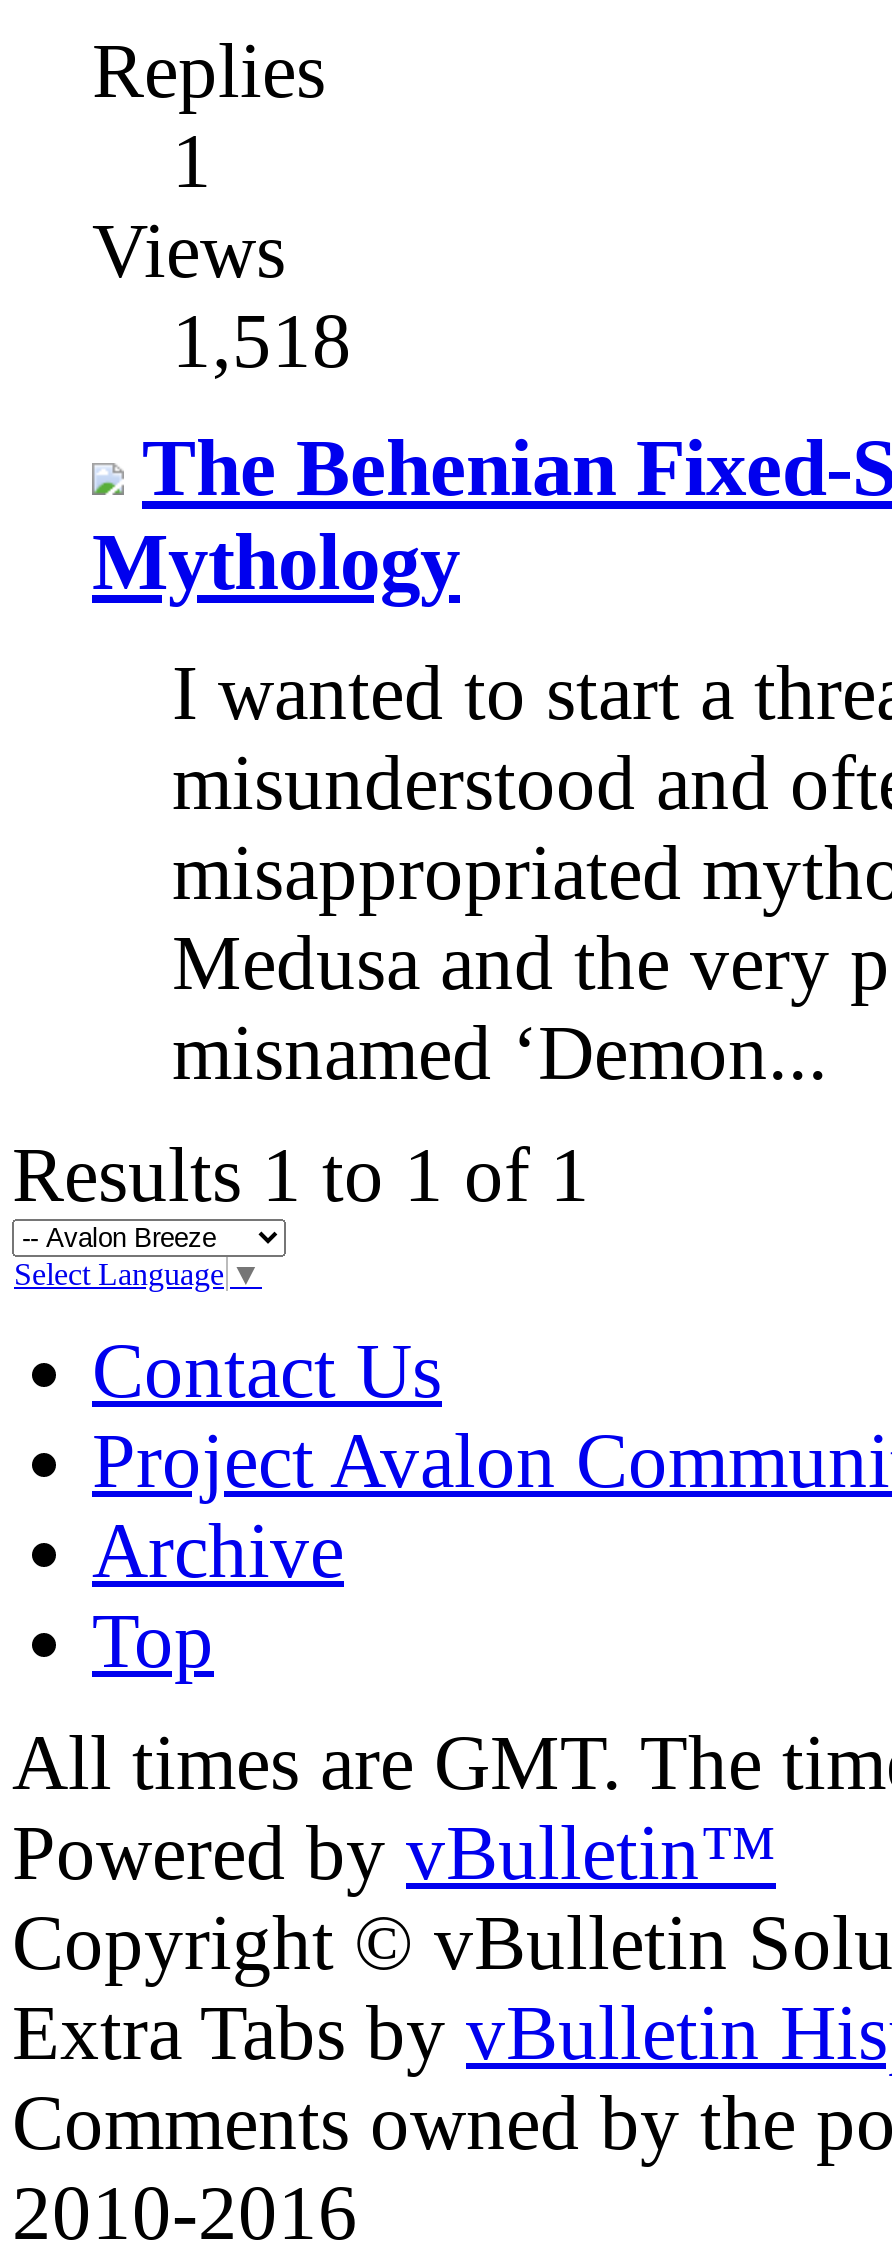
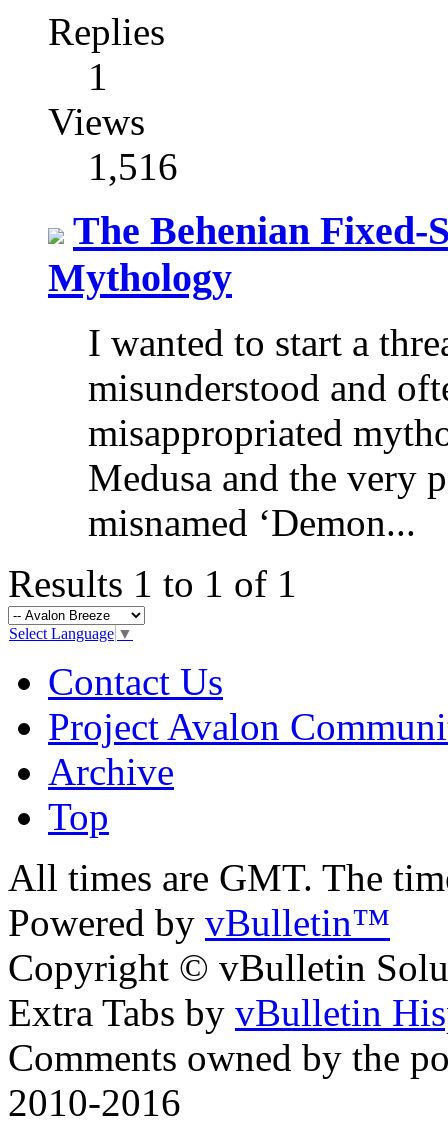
- 1,518
+ 1,516
